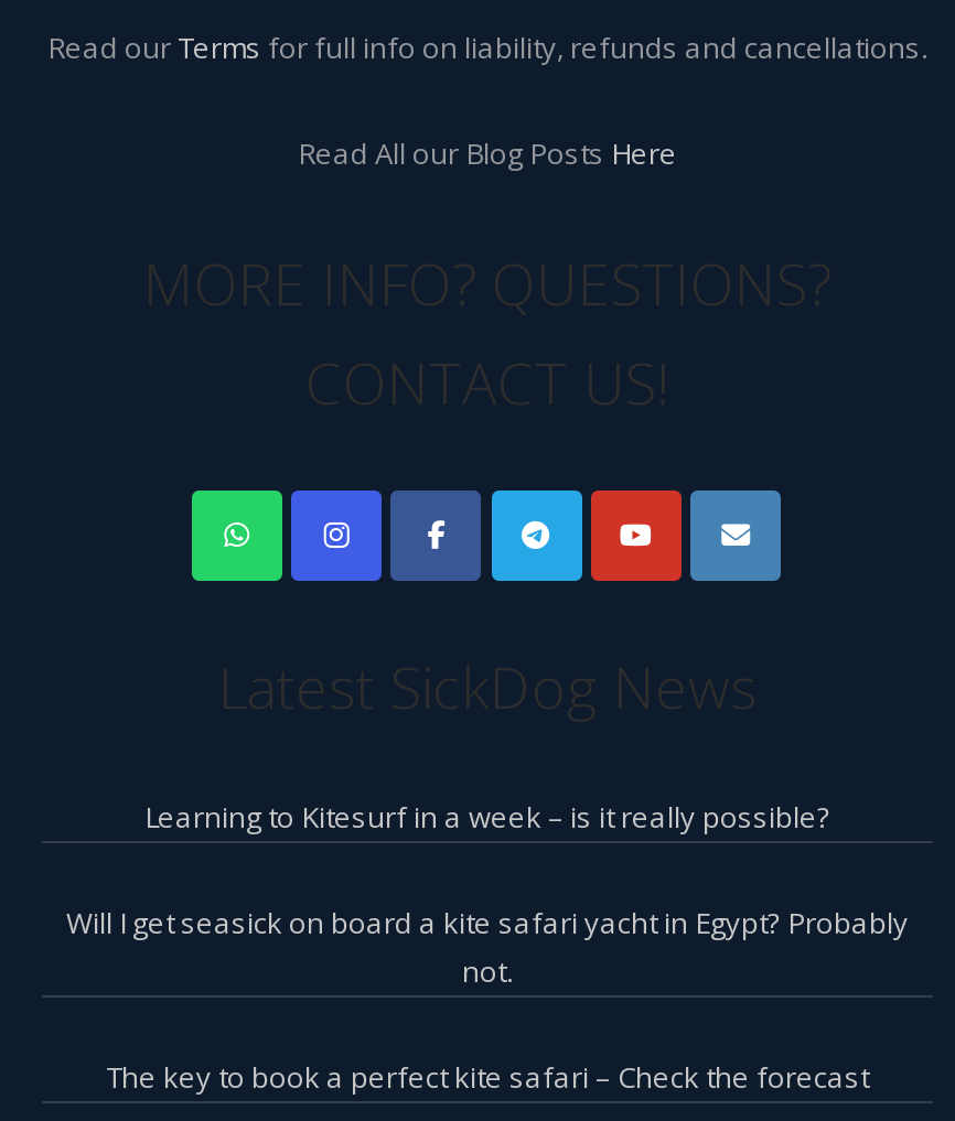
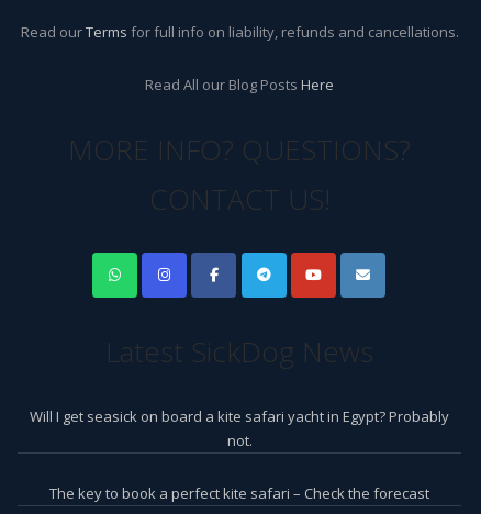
- Learning to Kitesurf in a week – is it really possible?
